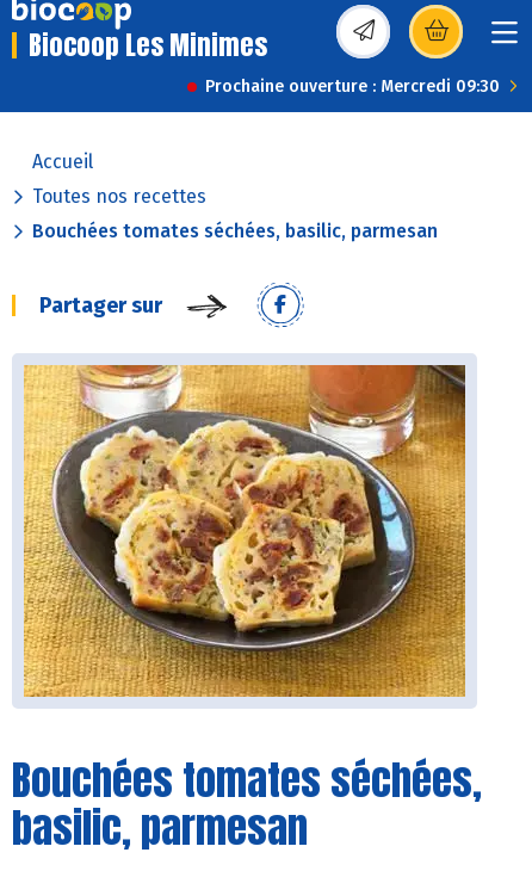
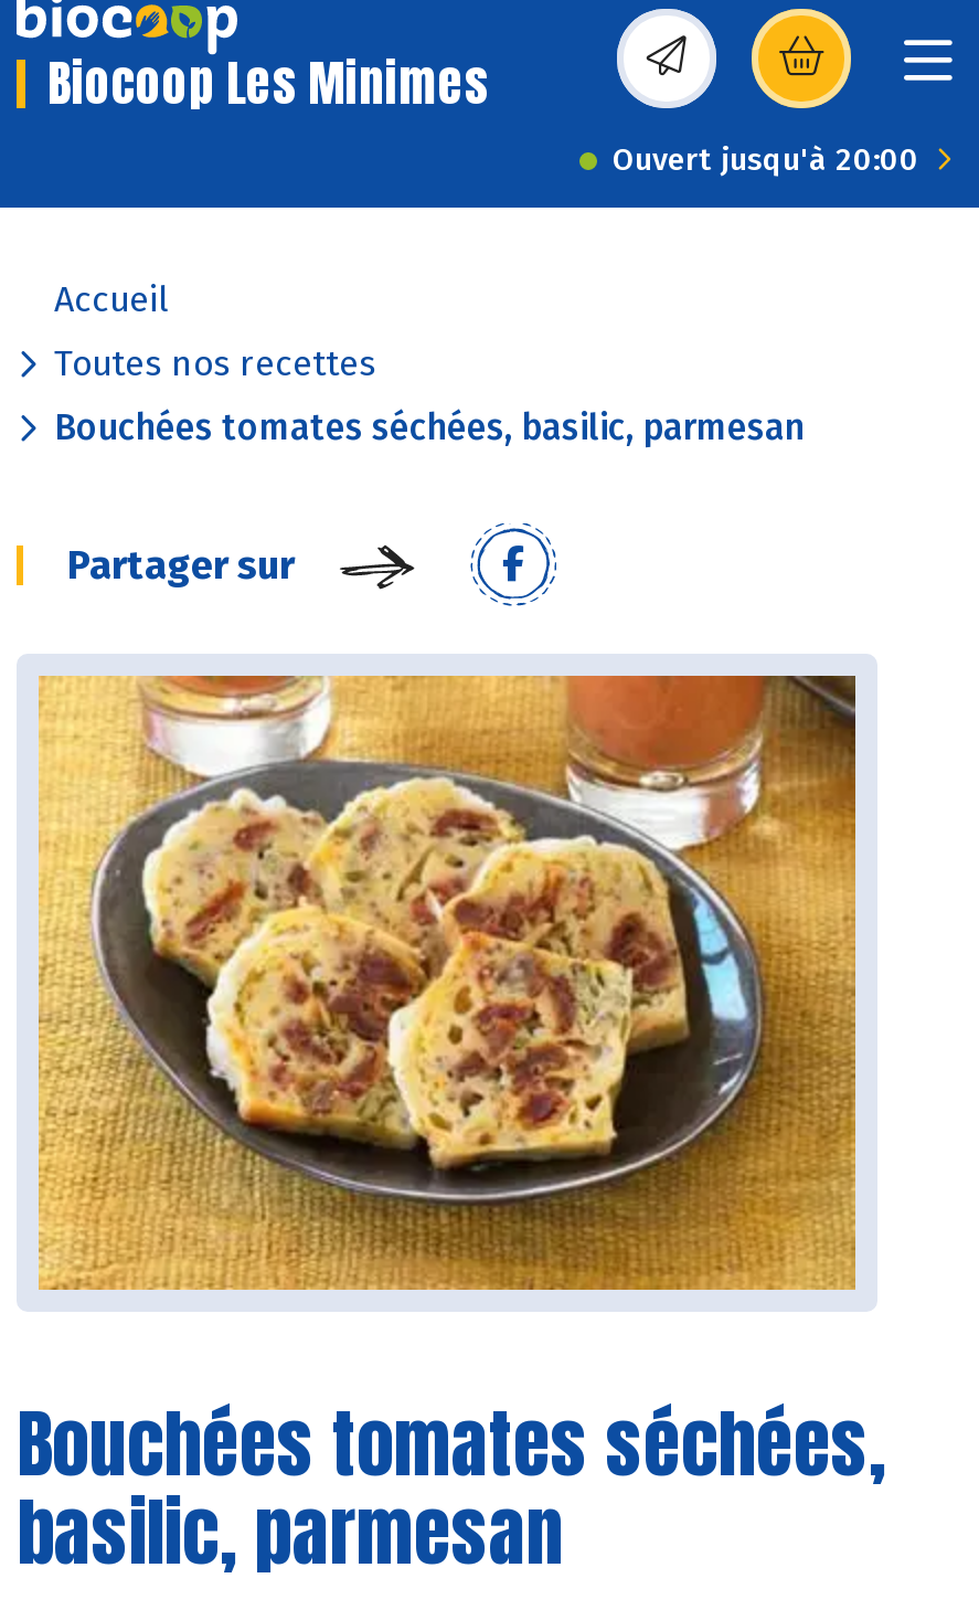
- Prochaine ouverture : Mercredi 09:30
+ Ouvert jusqu'à 20:00
